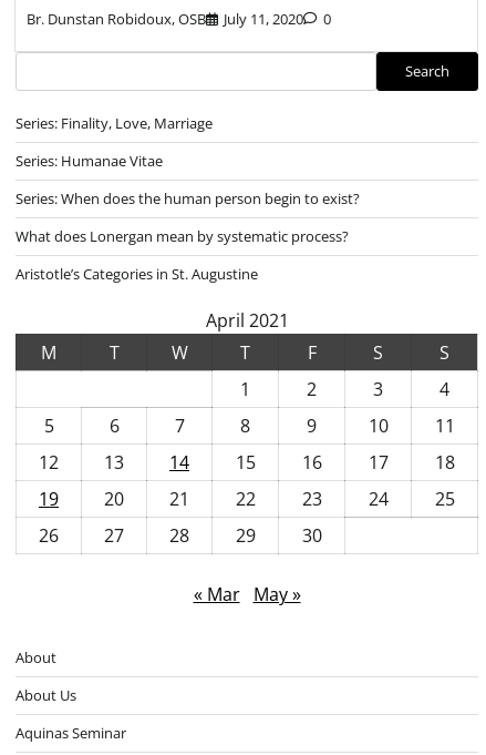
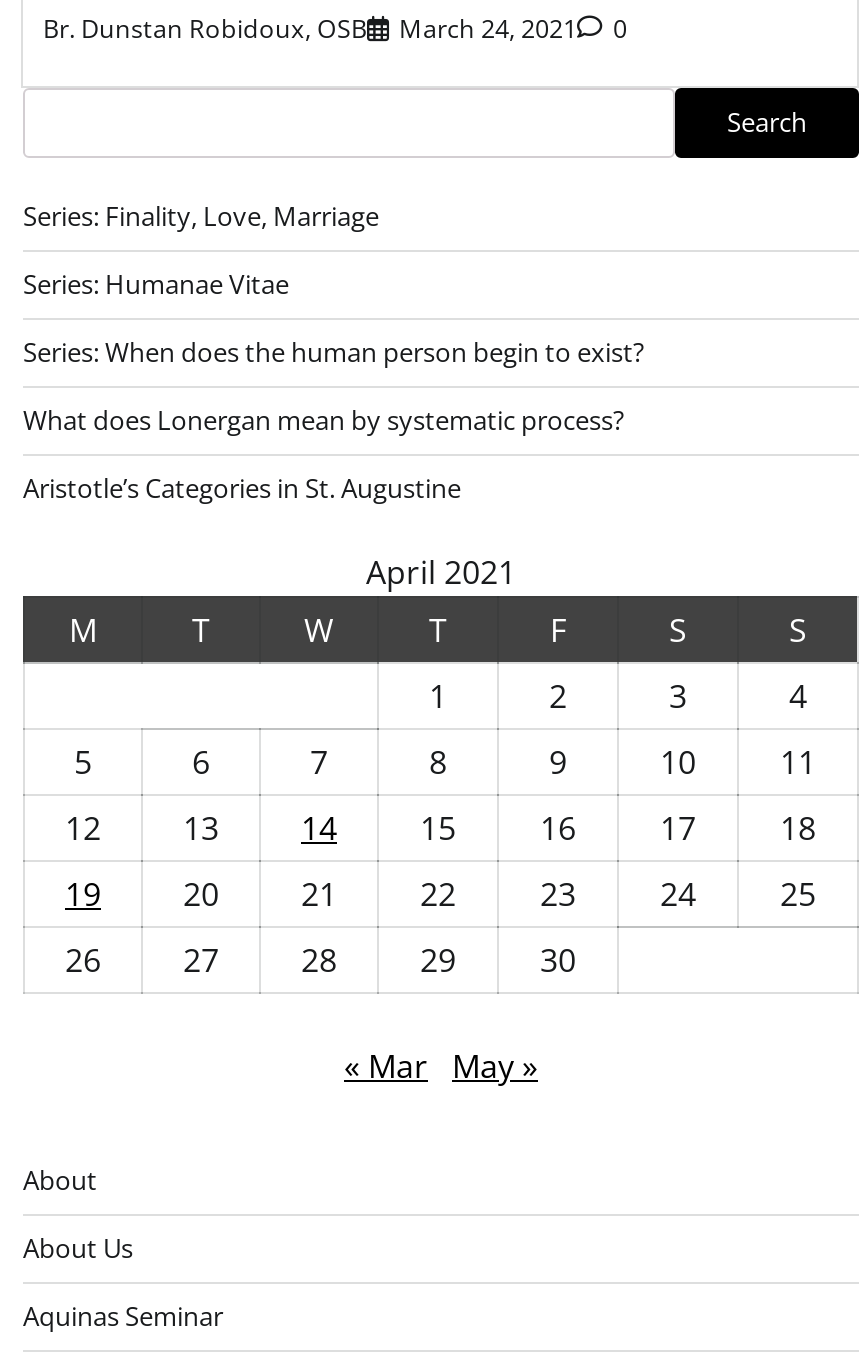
- Br. Dunstan Robidoux, OSB July 11, 2020 0
+ Br. Dunstan Robidoux, OSB March 24, 2021 0
